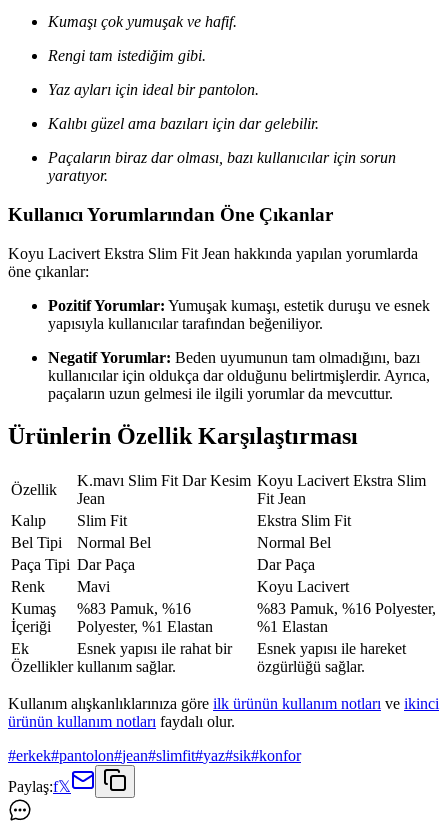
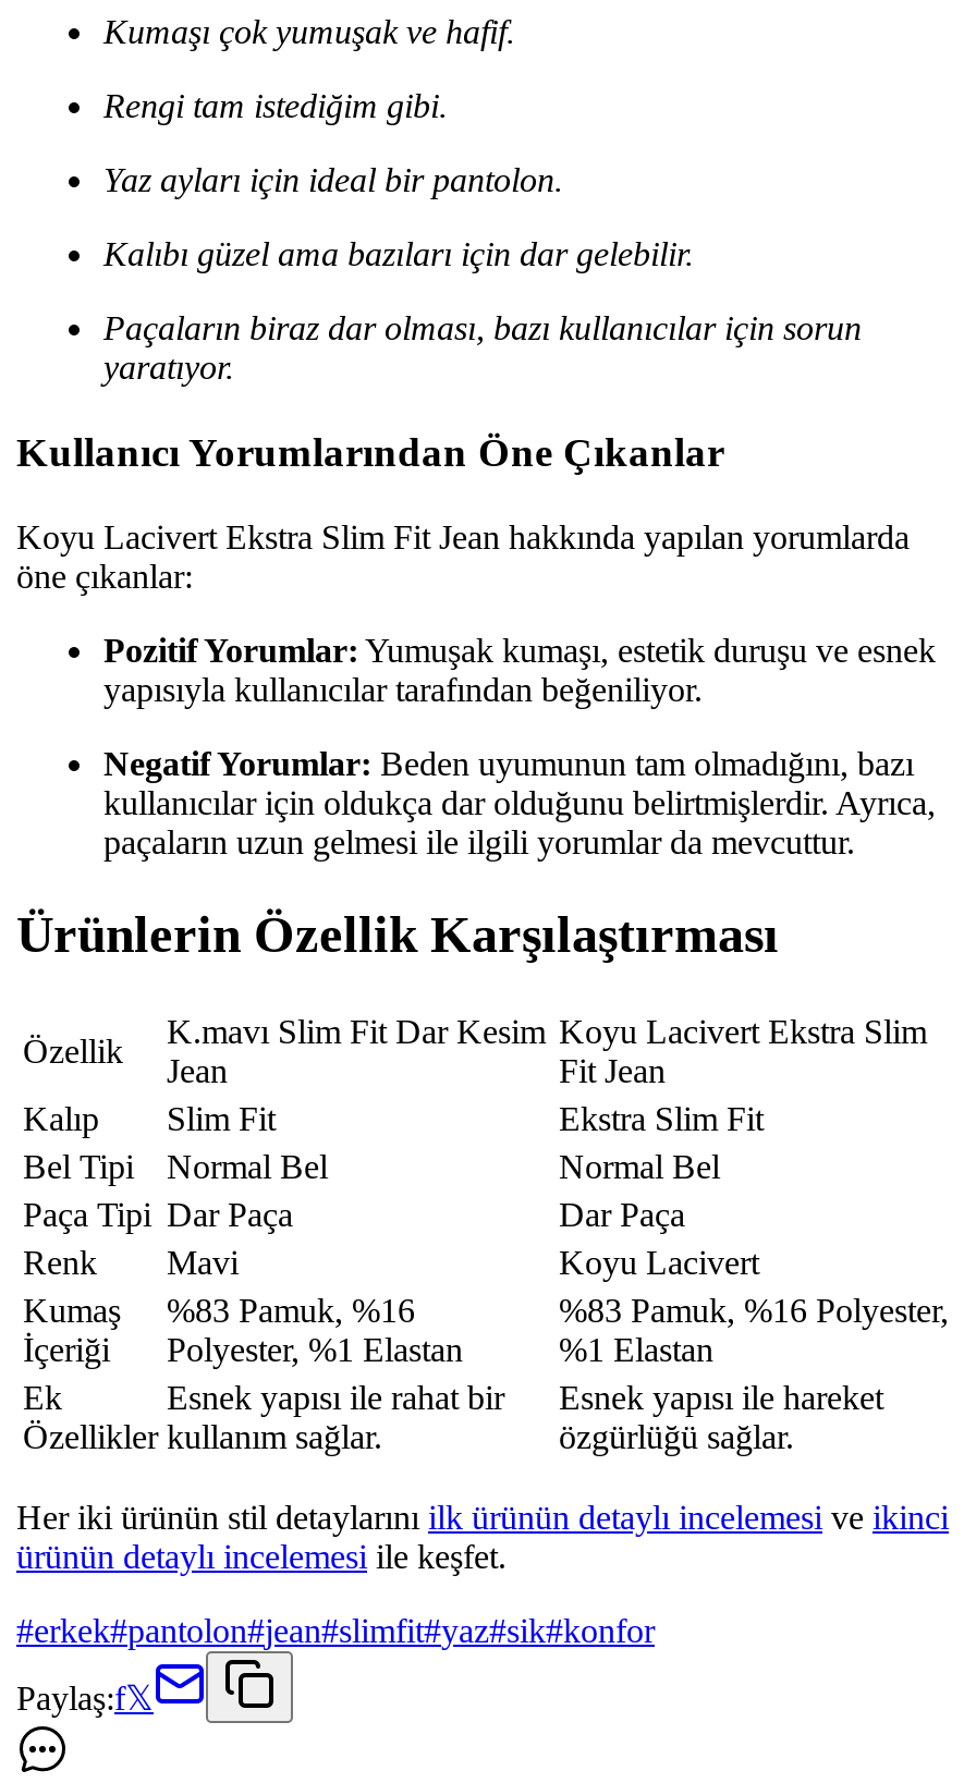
- Kullanım alışkanlıklarınıza göre ilk ürünün kullanım notları ve ikinci
- ürünün kullanım notları faydalı olur.
+ Her iki ürünün stil detaylarını ilk ürünün detaylı incelemesi ve ikinci
+ ürünün detaylı incelemesi ile keşfet.
